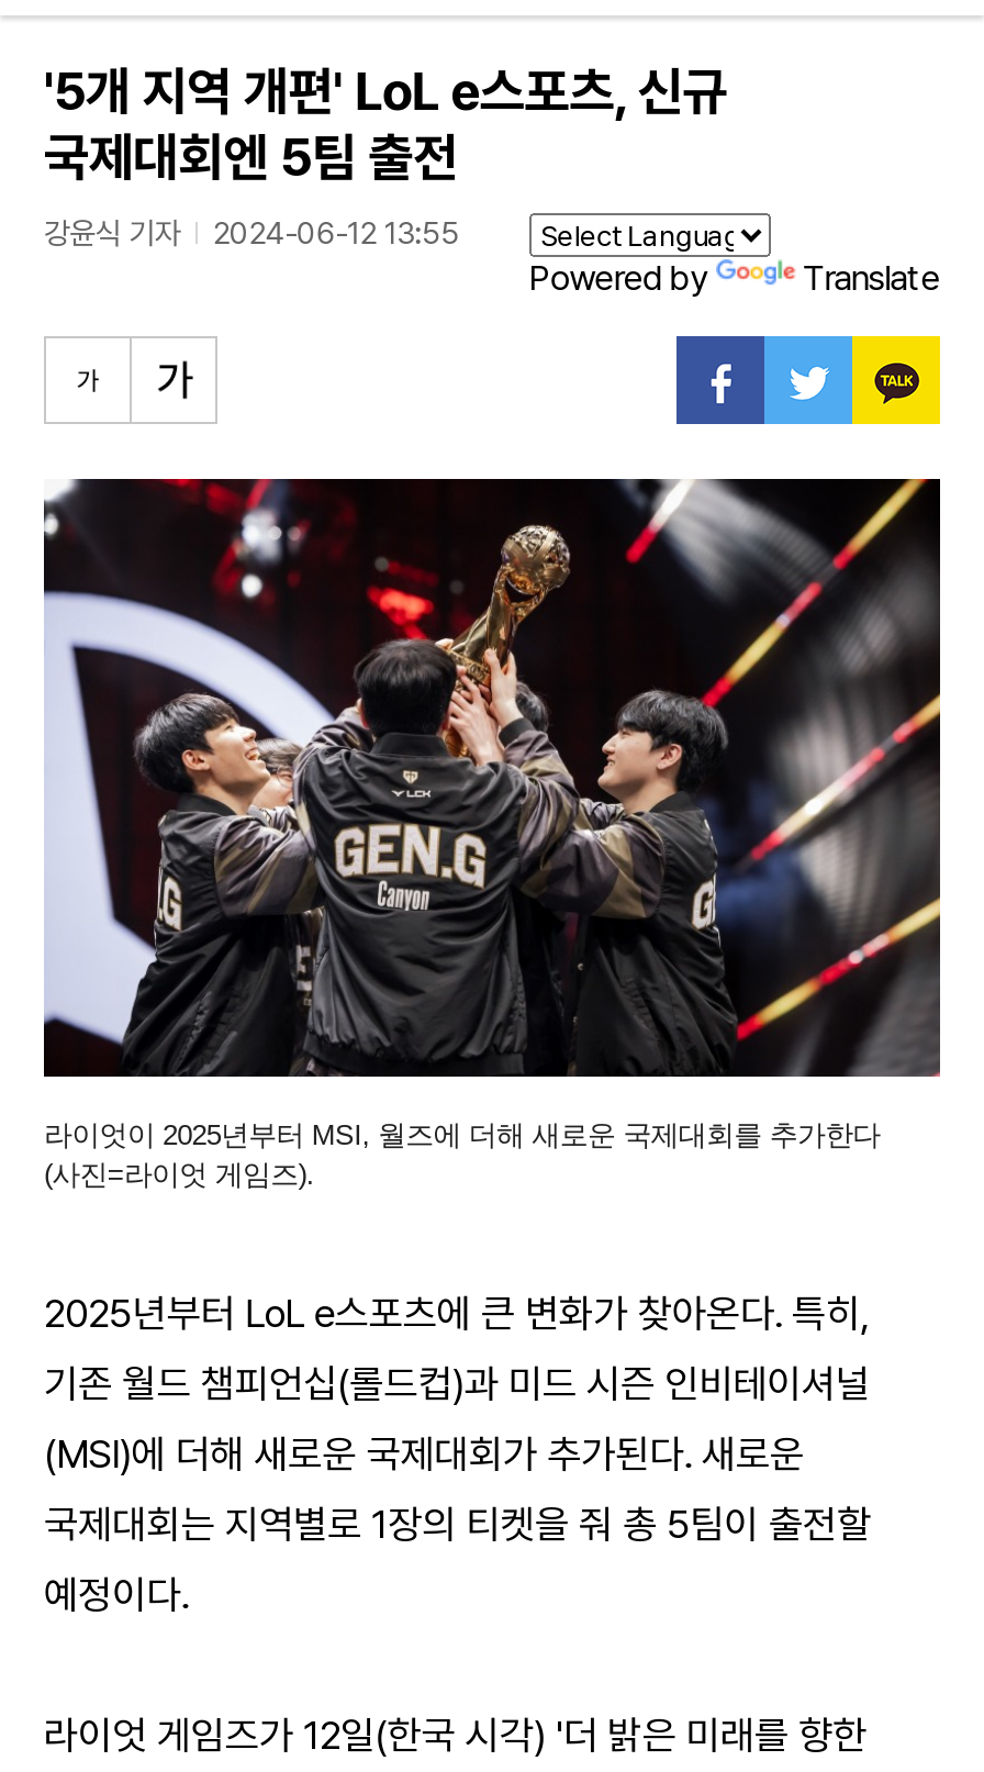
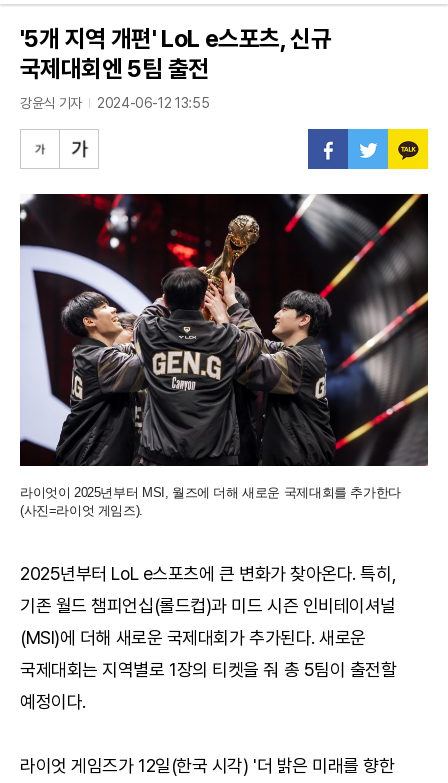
- Powered by
- Translate
